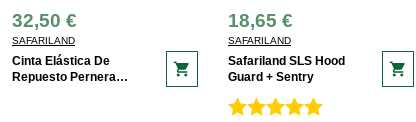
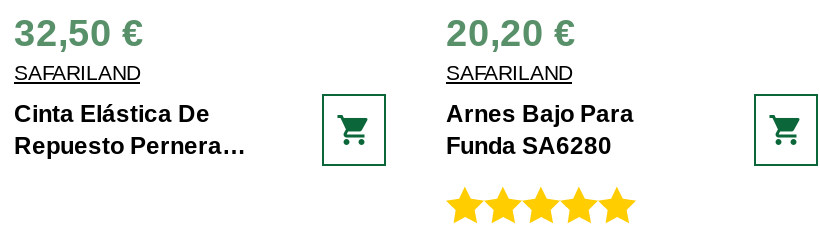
- 18,65 €
+ 20,20 €

- Safariland SLS Hood
- Guard + Sentry
+ Arnes Bajo Para
+ Funda SA6280
